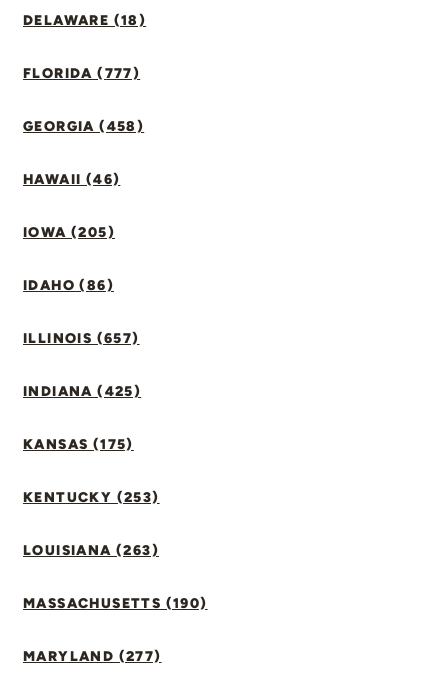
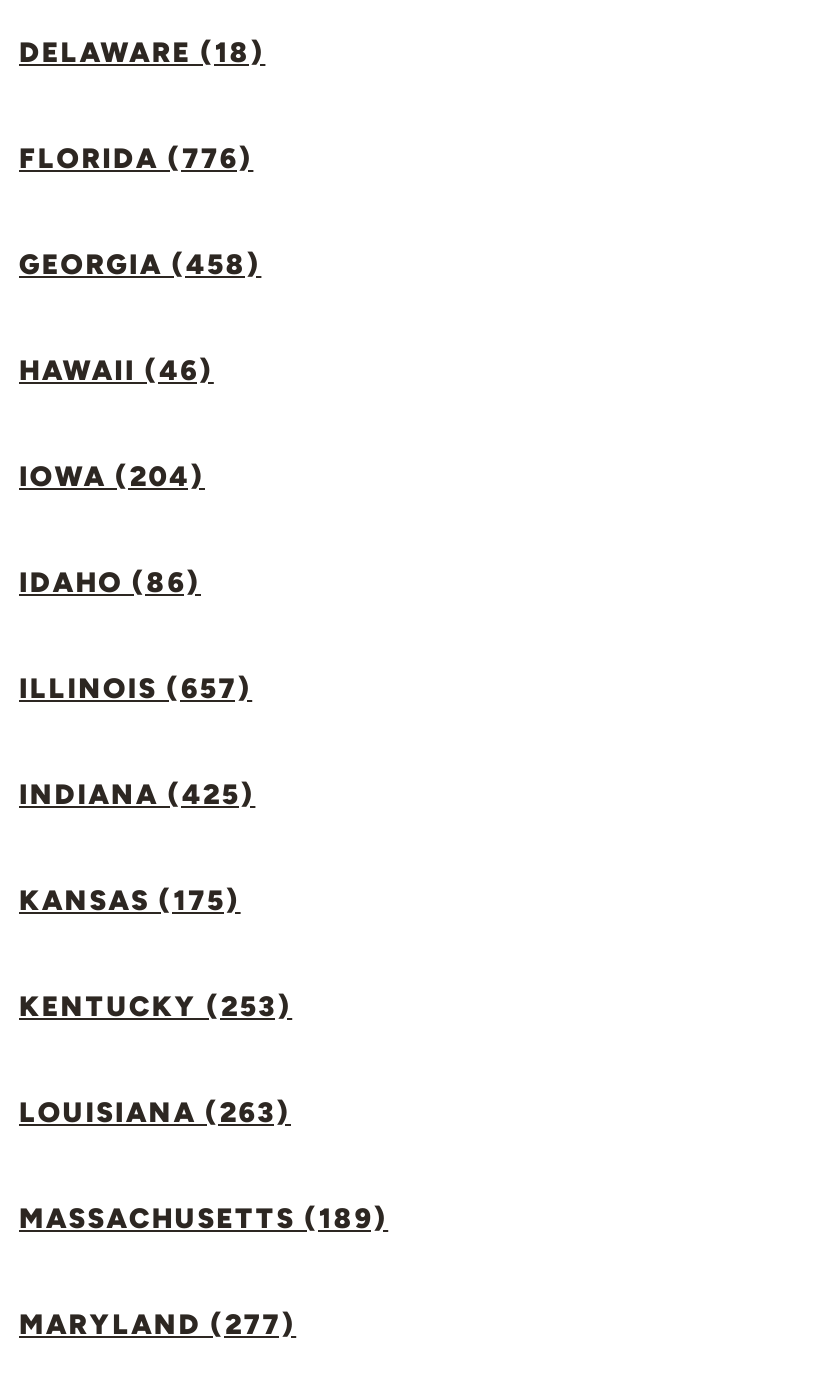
- FLORIDA (777)
+ FLORIDA (776)

- IOWA (205)
+ IOWA (204)

- MASSACHUSETTS (190)
+ MASSACHUSETTS (189)
